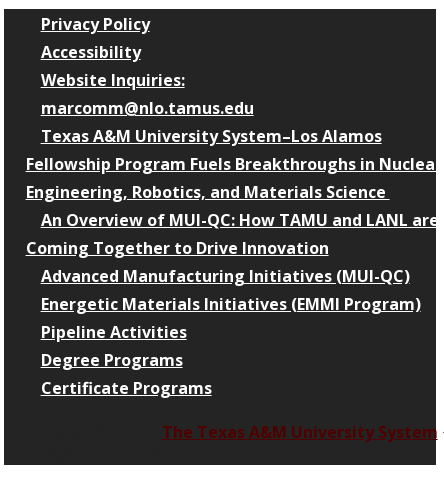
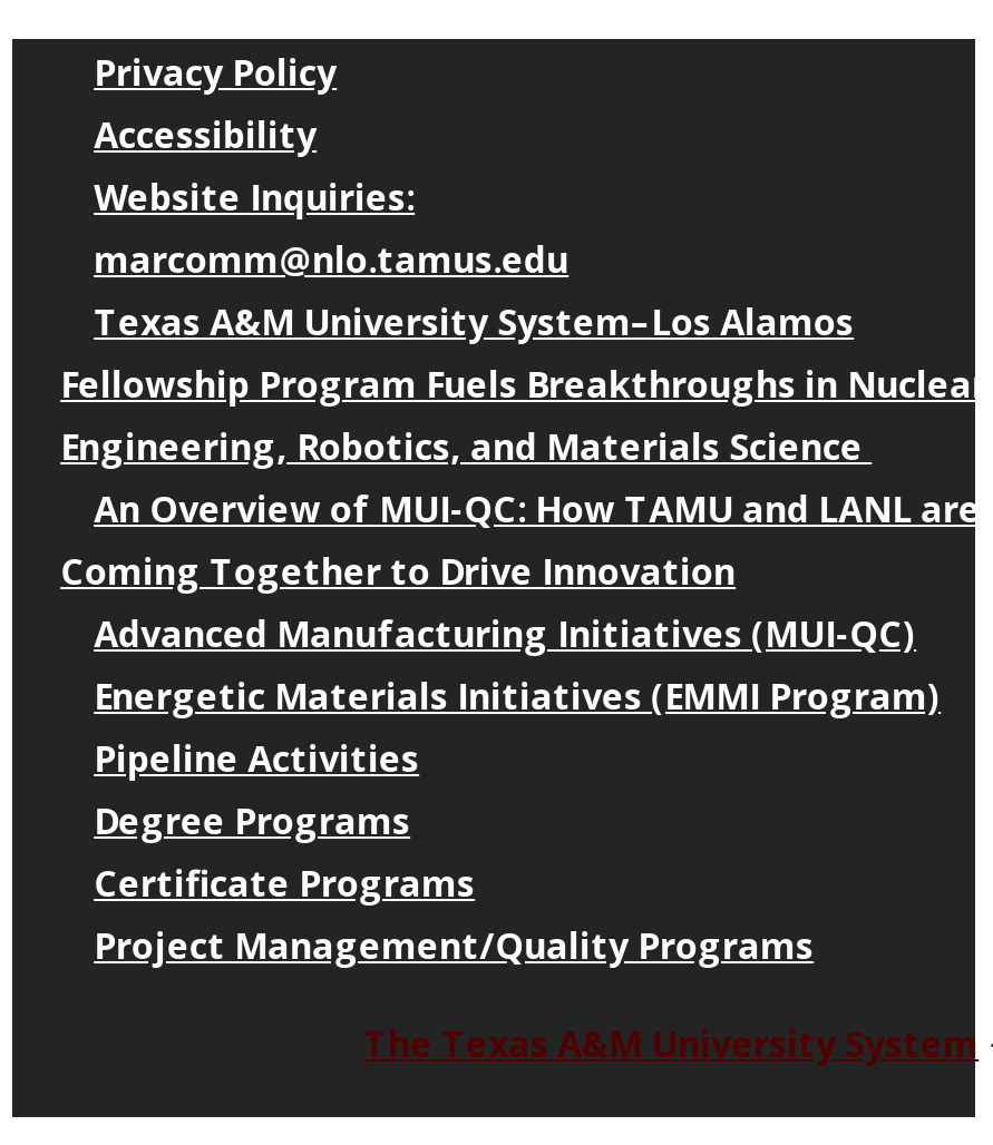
+ Project Management/Quality Programs
